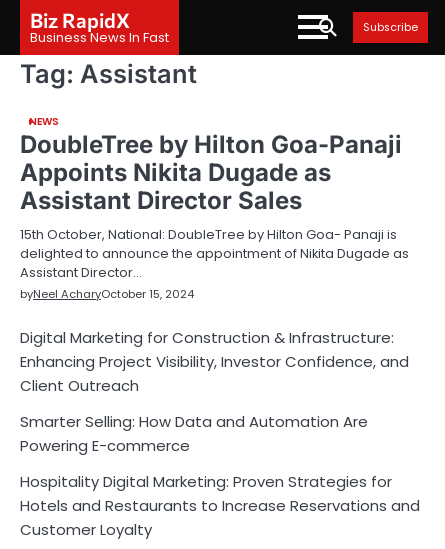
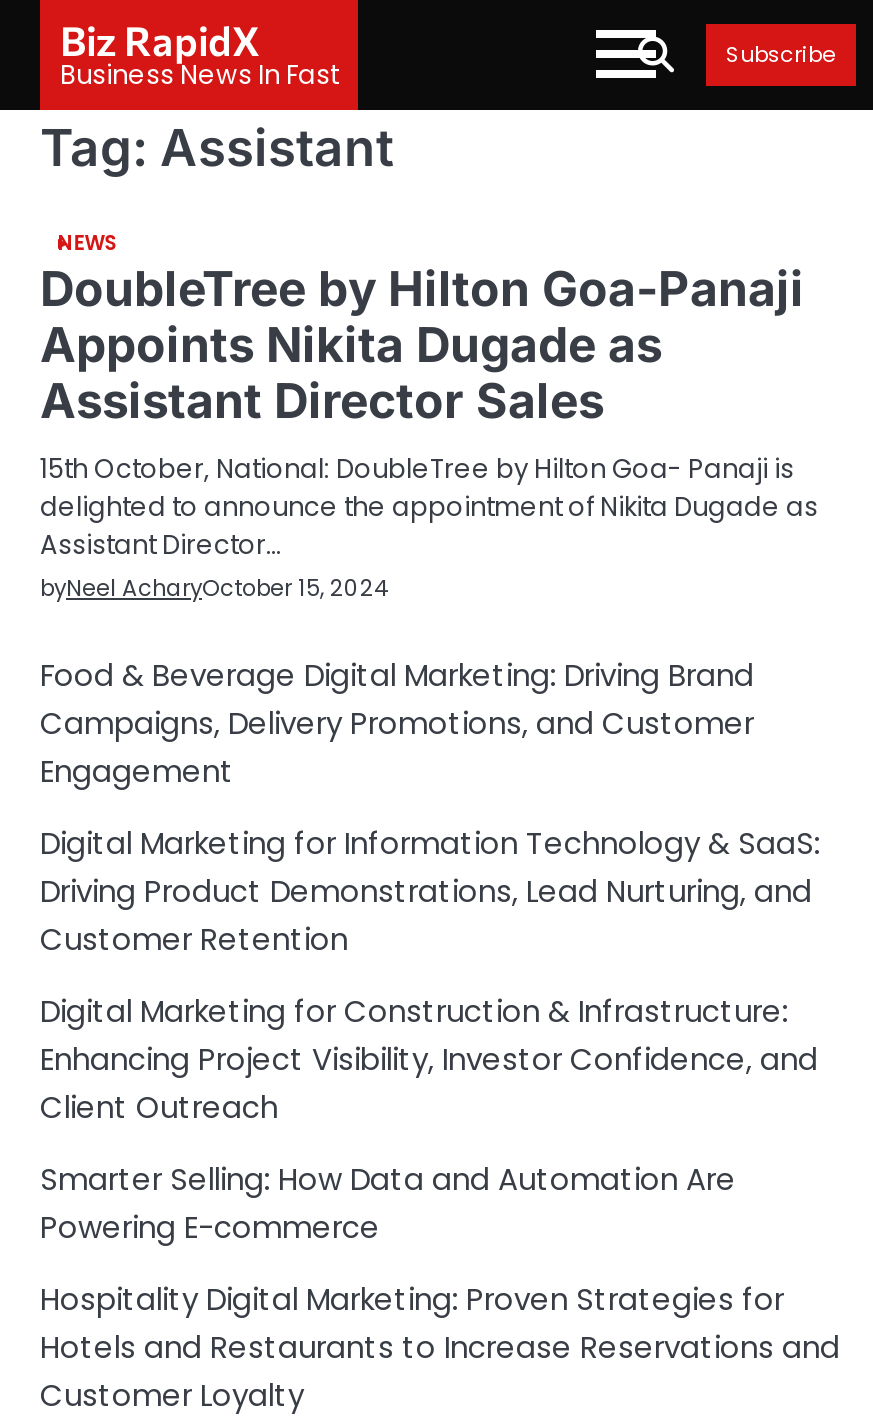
+ Food & Beverage Digital Marketing: Driving Brand
+ Campaigns, Delivery Promotions, and Customer
+ Engagement
+ Digital Marketing for Information Technology & SaaS:
+ Driving Product Demonstrations, Lead Nurturing, and
+ Customer Retention
